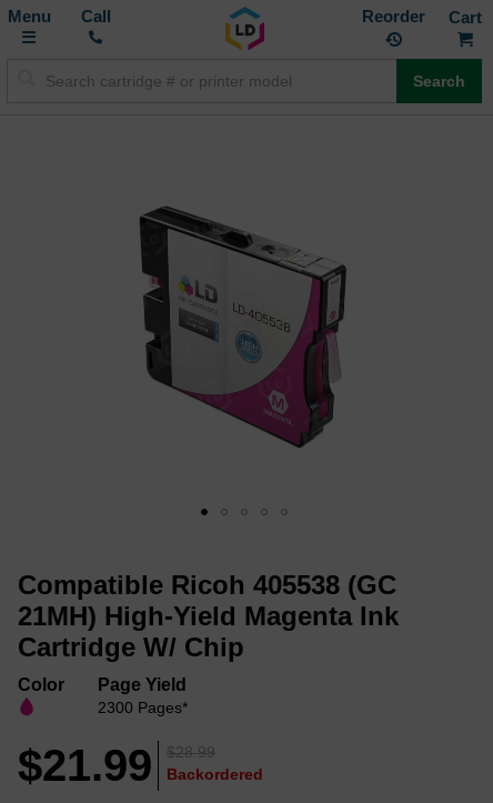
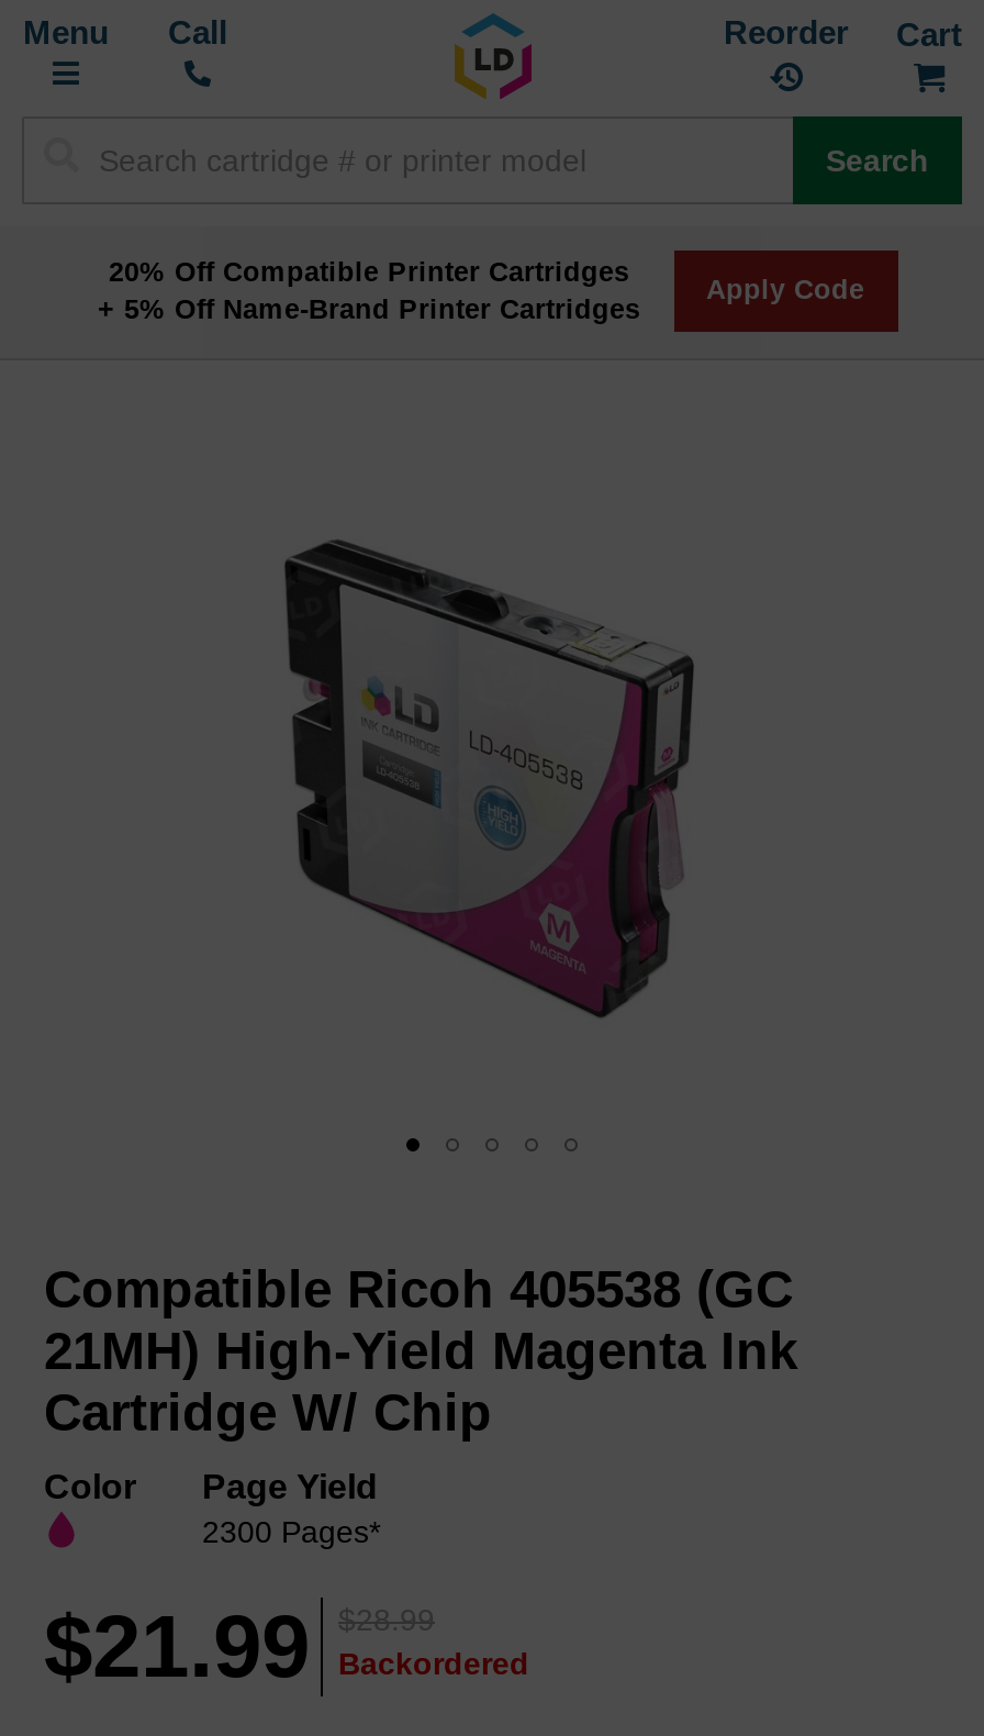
+ 20% Off Compatible Printer Cartridges
+ + 5% Off Name-Brand Printer Cartridges

+ Apply Code
